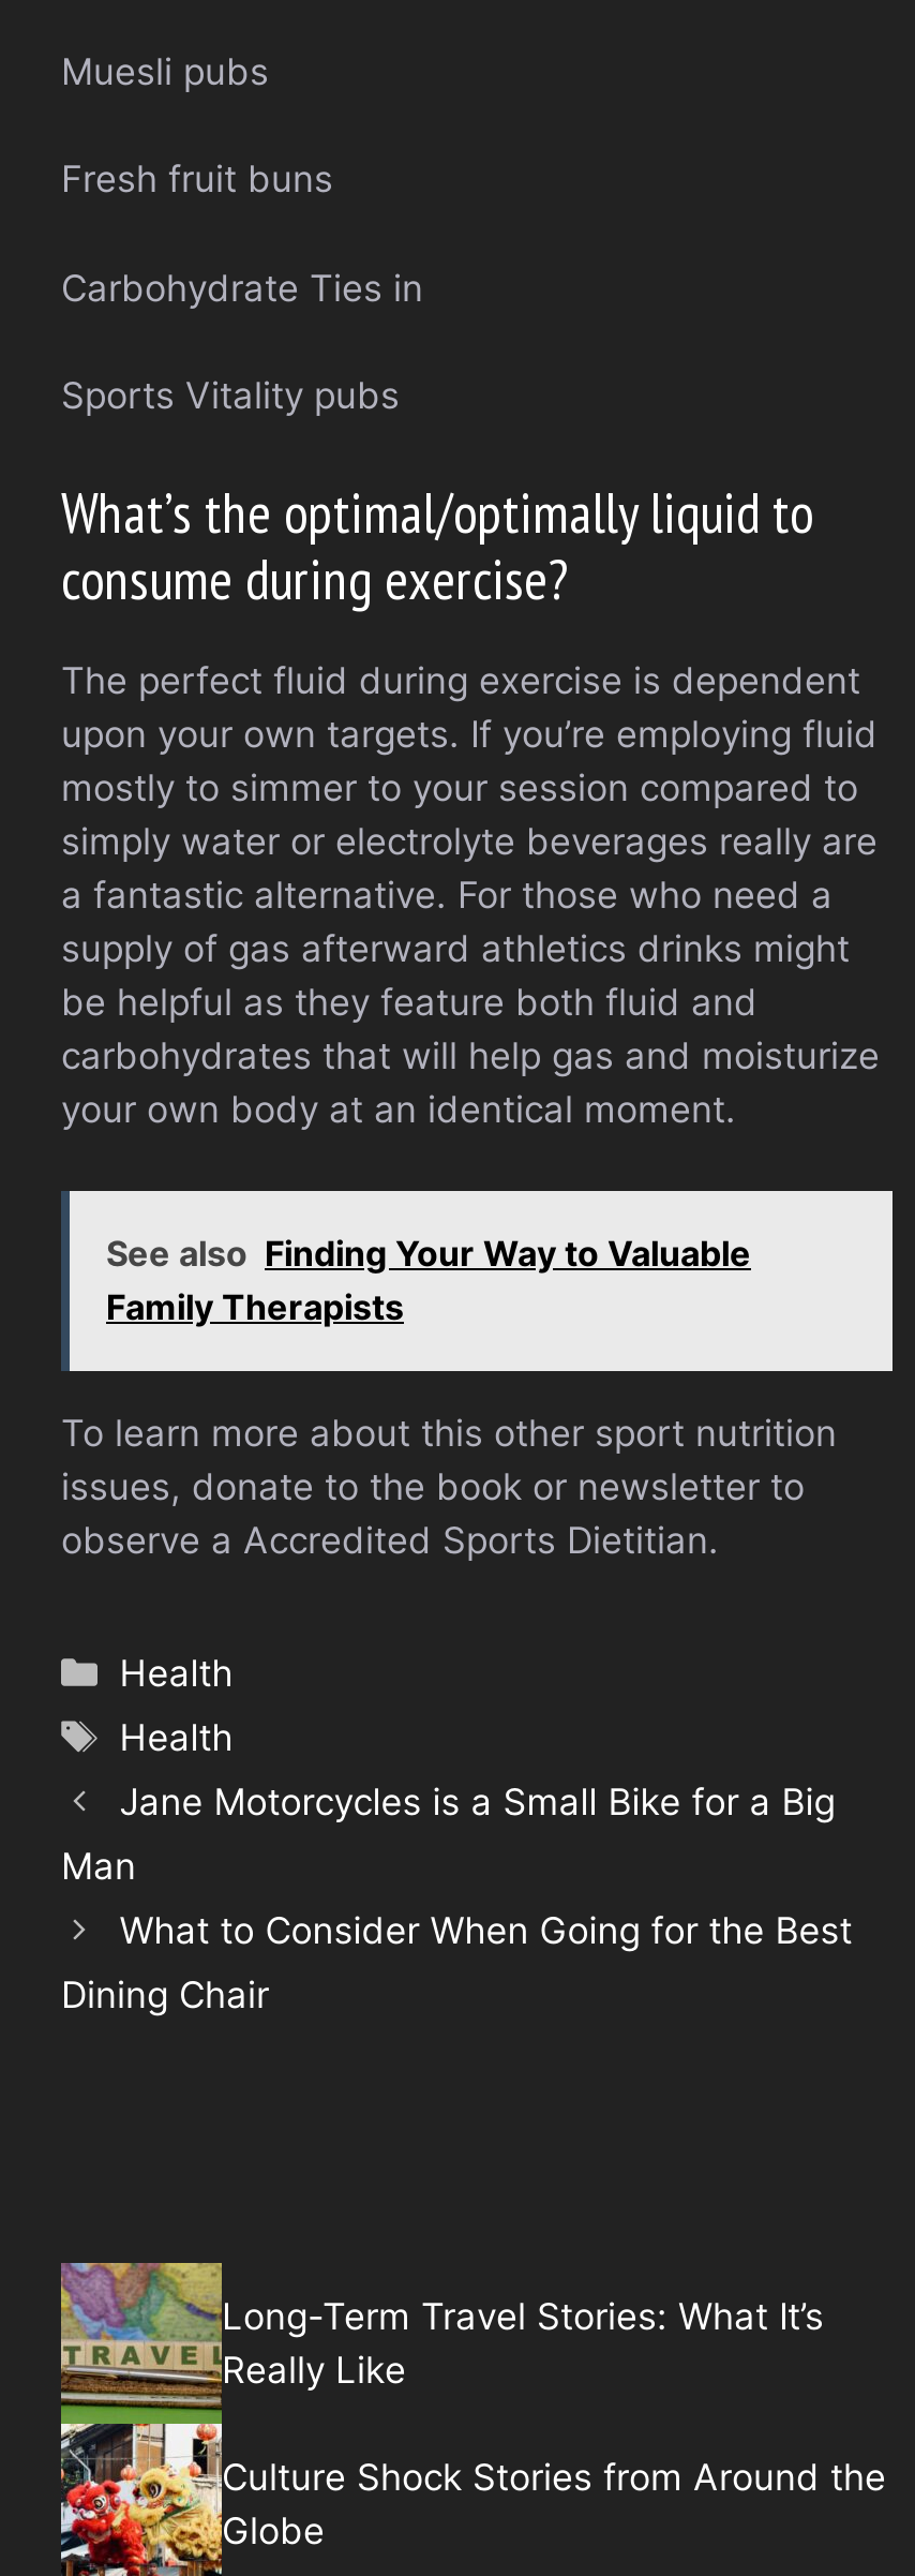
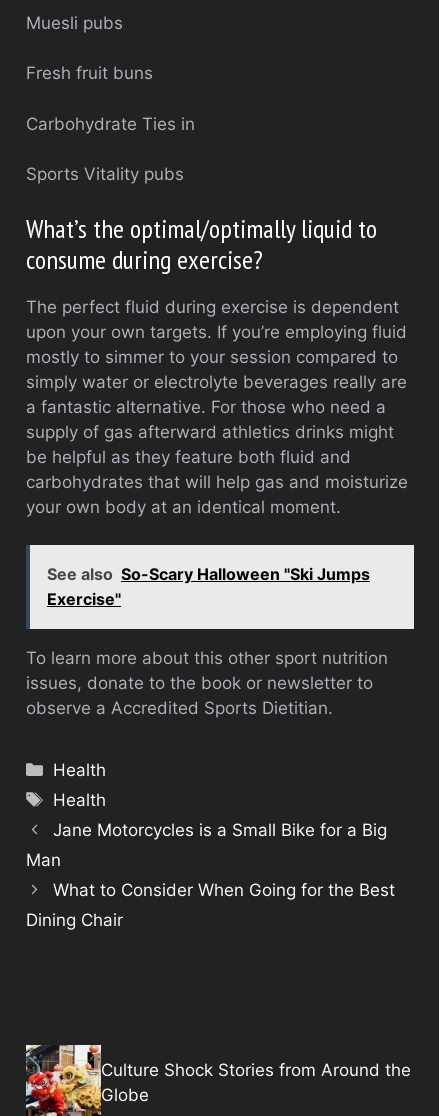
- See also Finding Your Way to Valuable
- Family Therapists
+ See also So-Scary Halloween "Ski Jumps
+ Exercise"

- [image]
- Long-Term Travel Stories: What It’s
- Really Like
